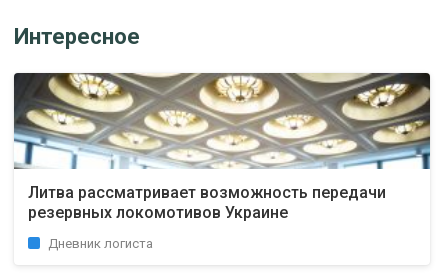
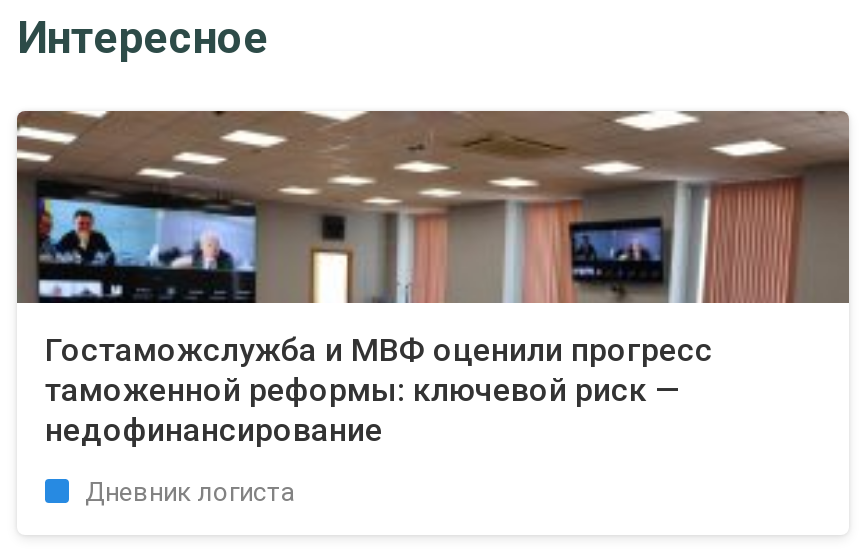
- [image]
- Литва рассматривает возможность передачи
- резервных локомотивов Украине
+ [image]
+ Гостаможслужба и МВФ оценили прогресс
+ таможенной реформы: ключевой риск —
+ недофинансирование
